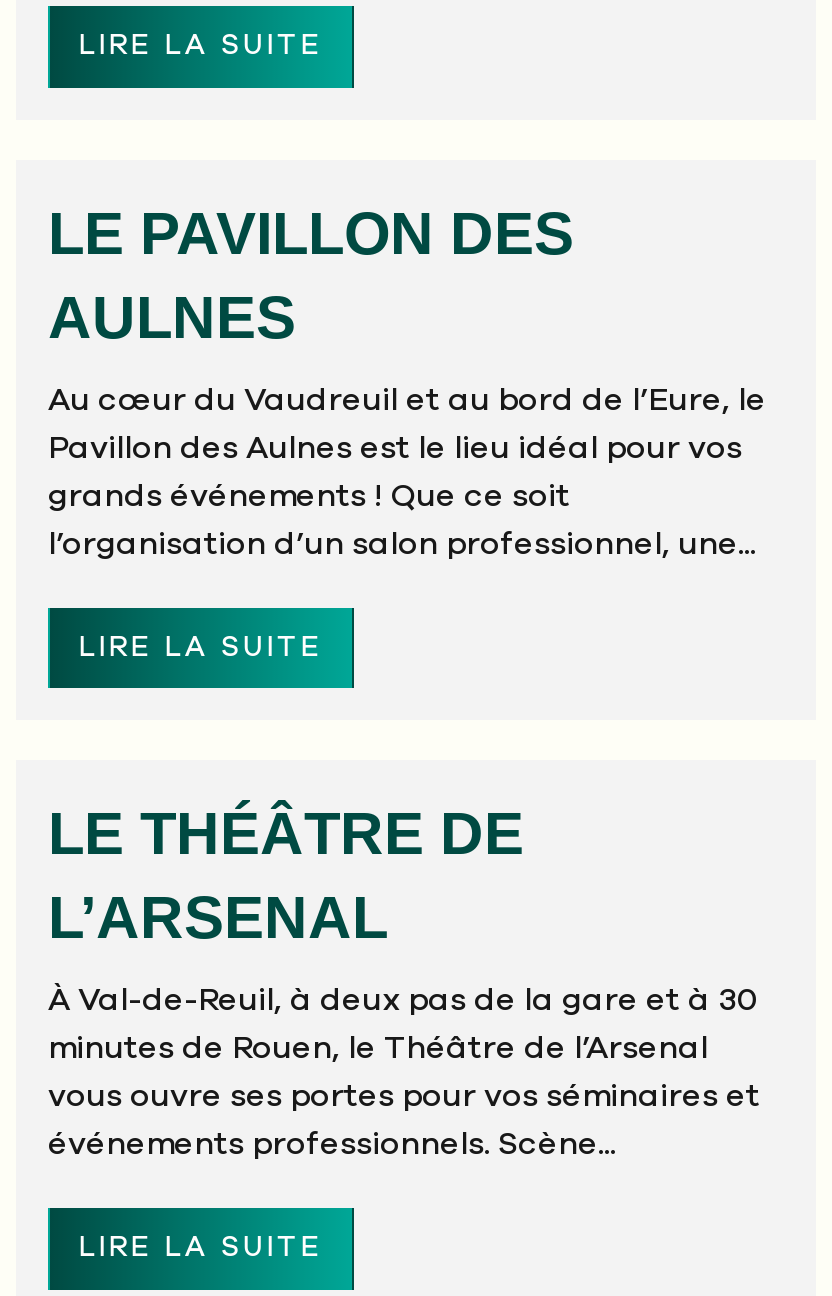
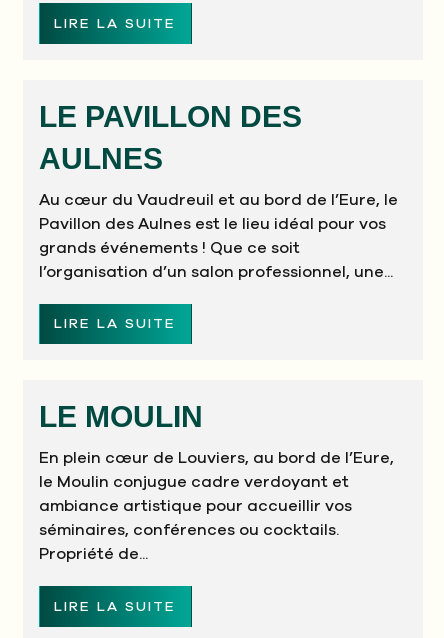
- LE THÉÂTRE DE
- L’ARSENAL
- À Val-de-Reuil, à deux pas de la gare et à 30
- minutes de Rouen, le Théâtre de l’Arsenal
- vous ouvre ses portes pour vos séminaires et
- événements professionnels. Scène...
+ LE MOULIN
+ En plein cœur de Louviers, au bord de l’Eure,
+ le Moulin conjugue cadre verdoyant et
+ ambiance artistique pour accueillir vos
+ séminaires, conférences ou cocktails.
+ Propriété de...
